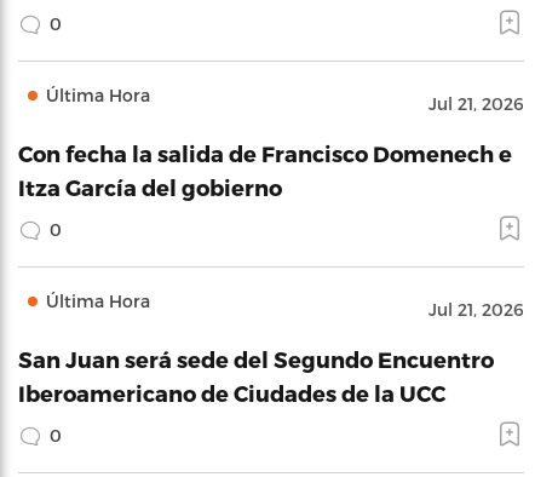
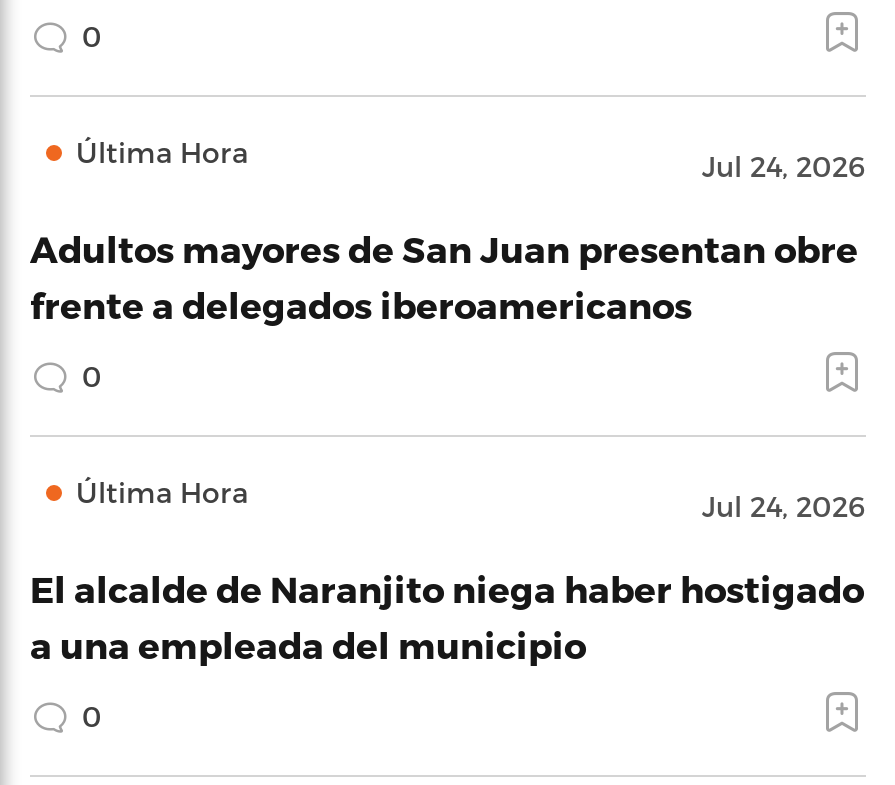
- Jul 21, 2026
+ Jul 24, 2026

- Con fecha la salida de Francisco Domenech e
- Itza García del gobierno
+ Adultos mayores de San Juan presentan obre
+ frente a delegados iberoamericanos

- Jul 21, 2026
+ Jul 24, 2026

- San Juan será sede del Segundo Encuentro
- Iberoamericano de Ciudades de la UCC
+ El alcalde de Naranjito niega haber hostigado
+ a una empleada del municipio
